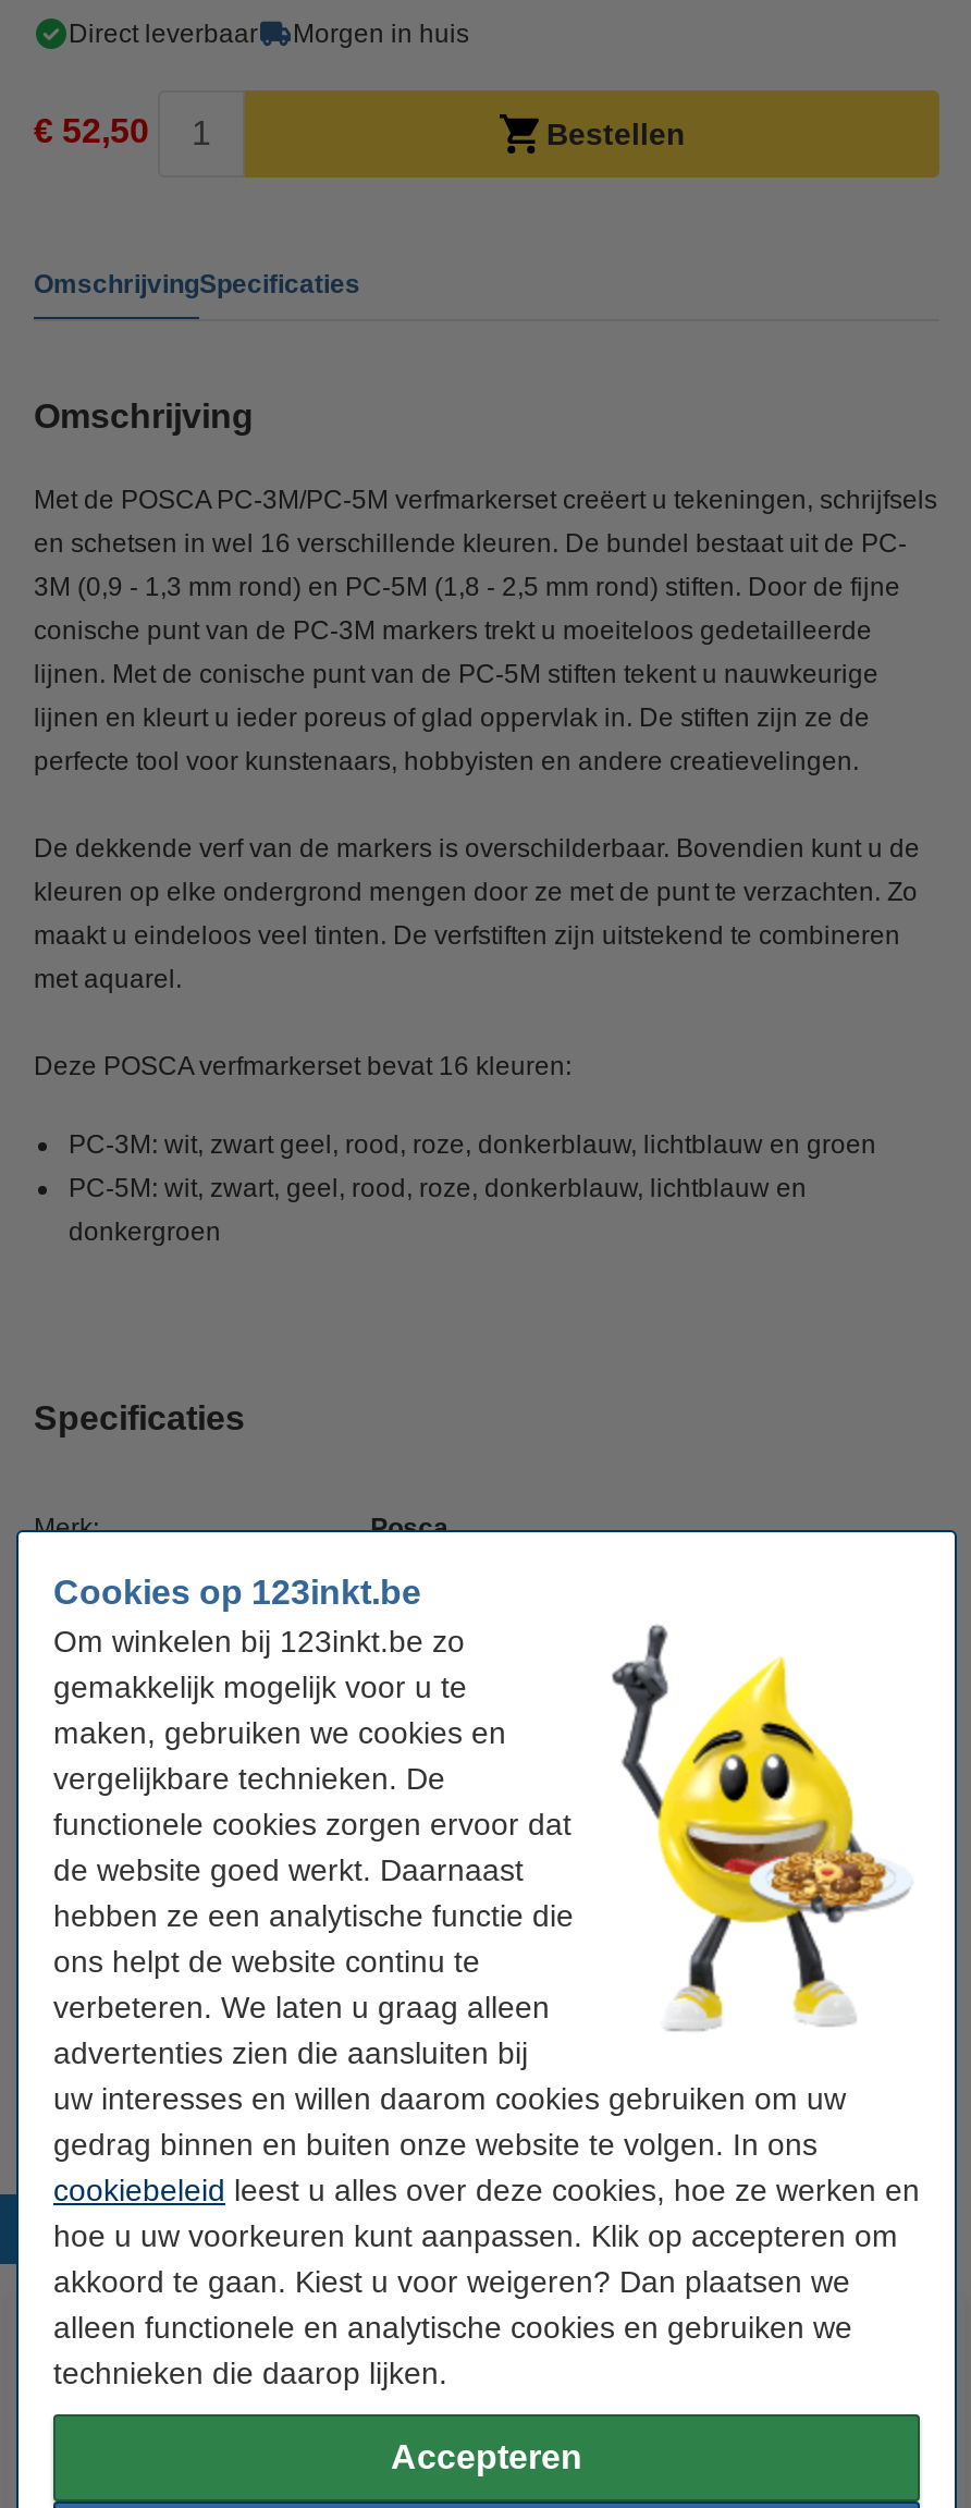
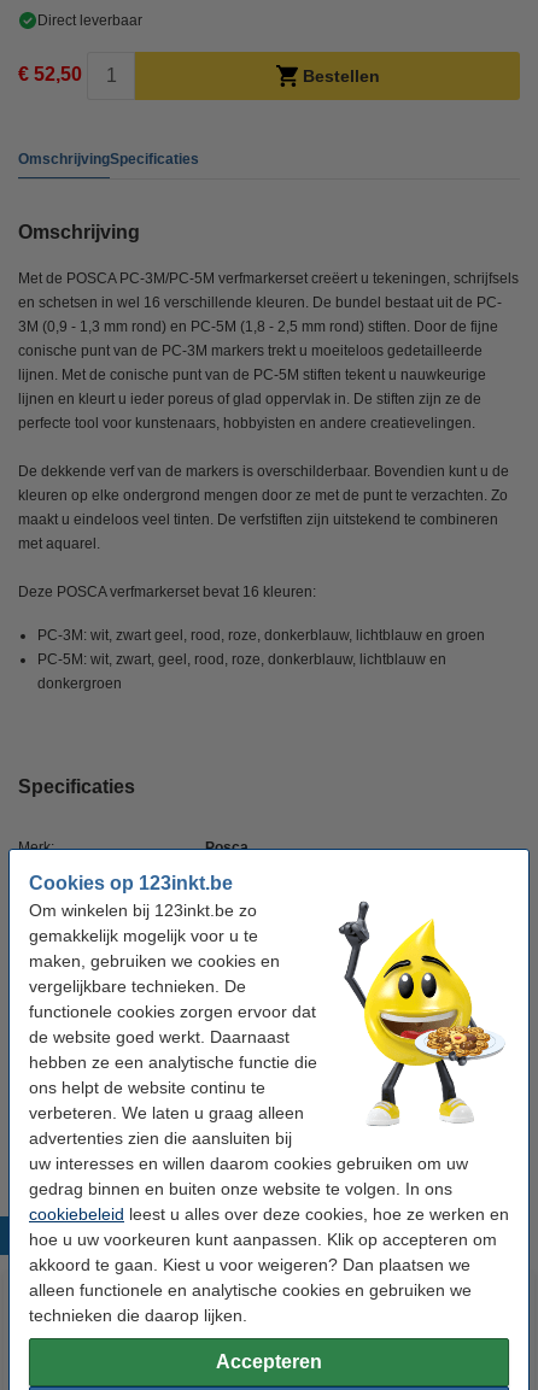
- Morgen in huis
